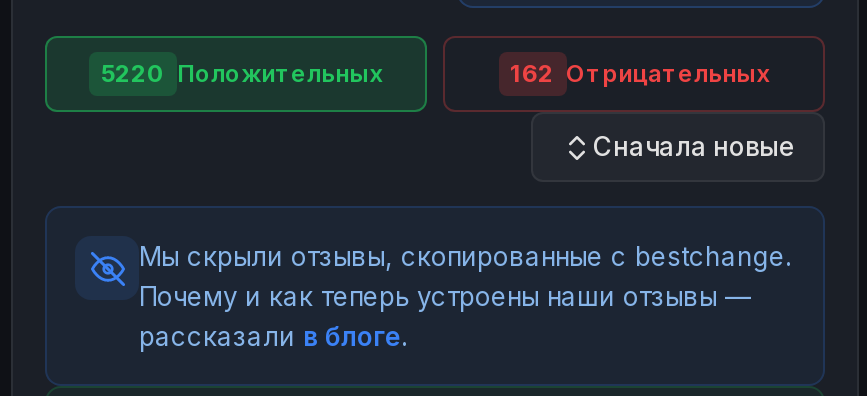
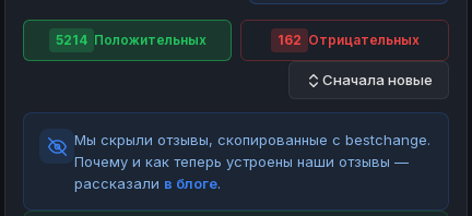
- 5220 Положительных
+ 5214 Положительных
